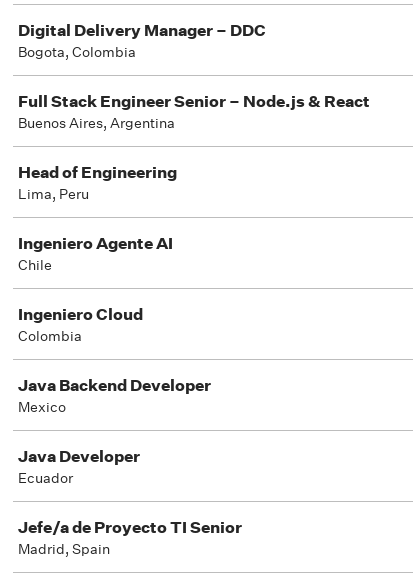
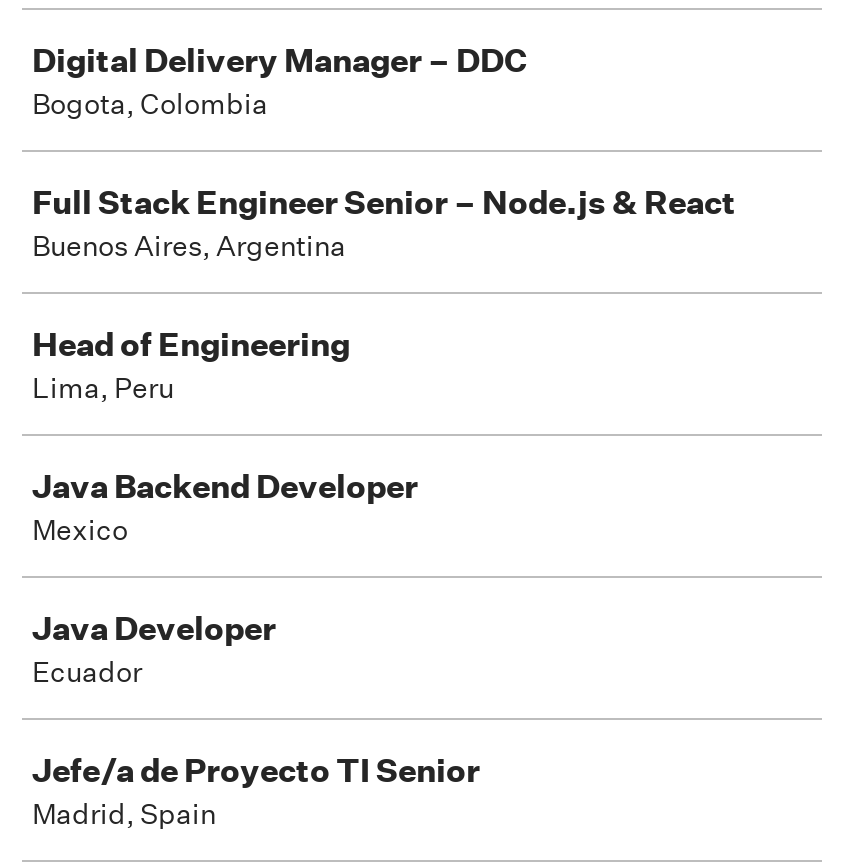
- Ingeniero Agente AI
- Chile
- Ingeniero Cloud
- Colombia
